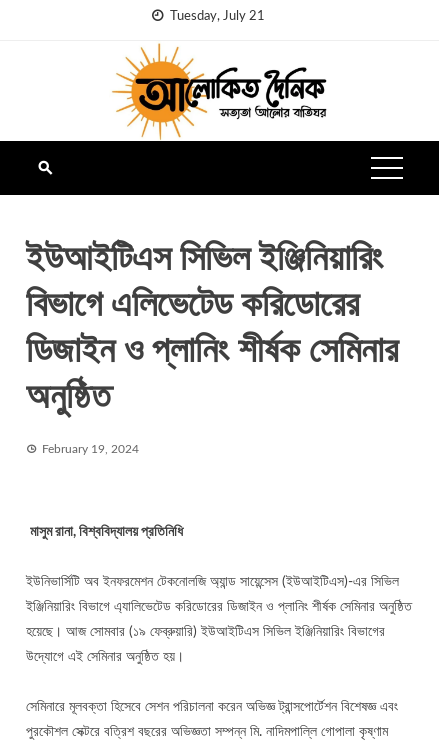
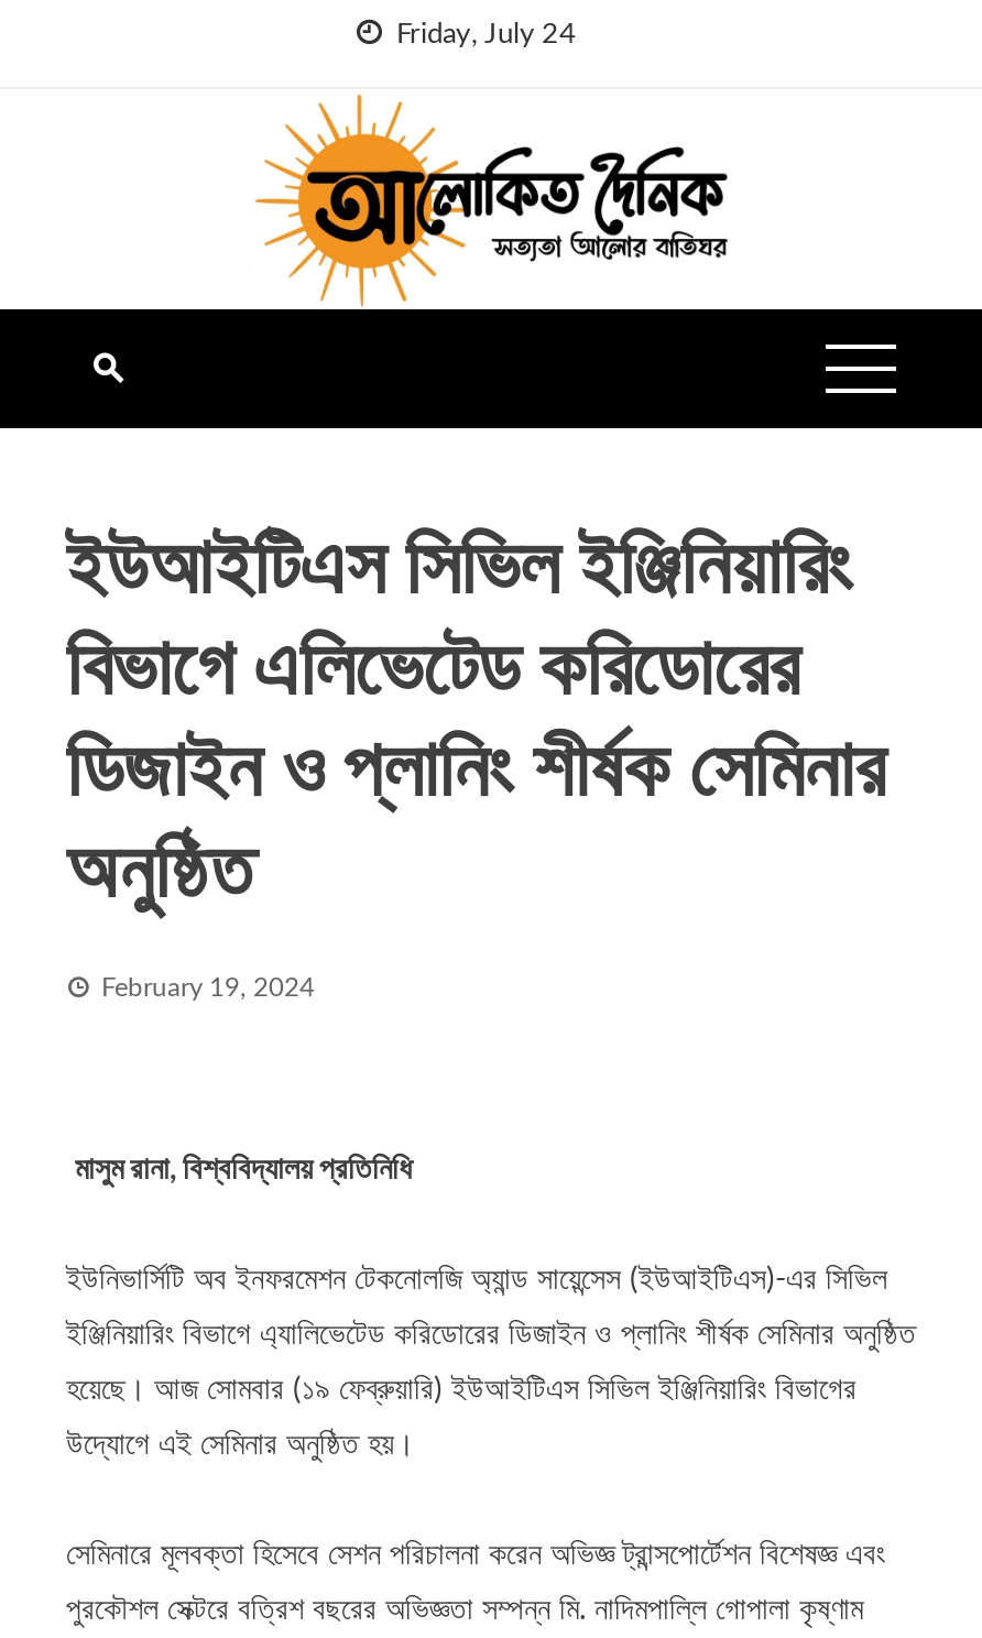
- Tuesday, July 21
+ Friday, July 24
